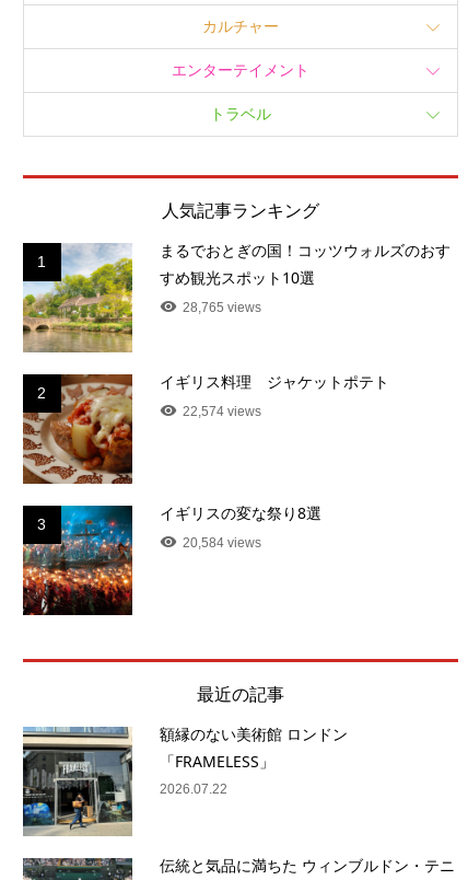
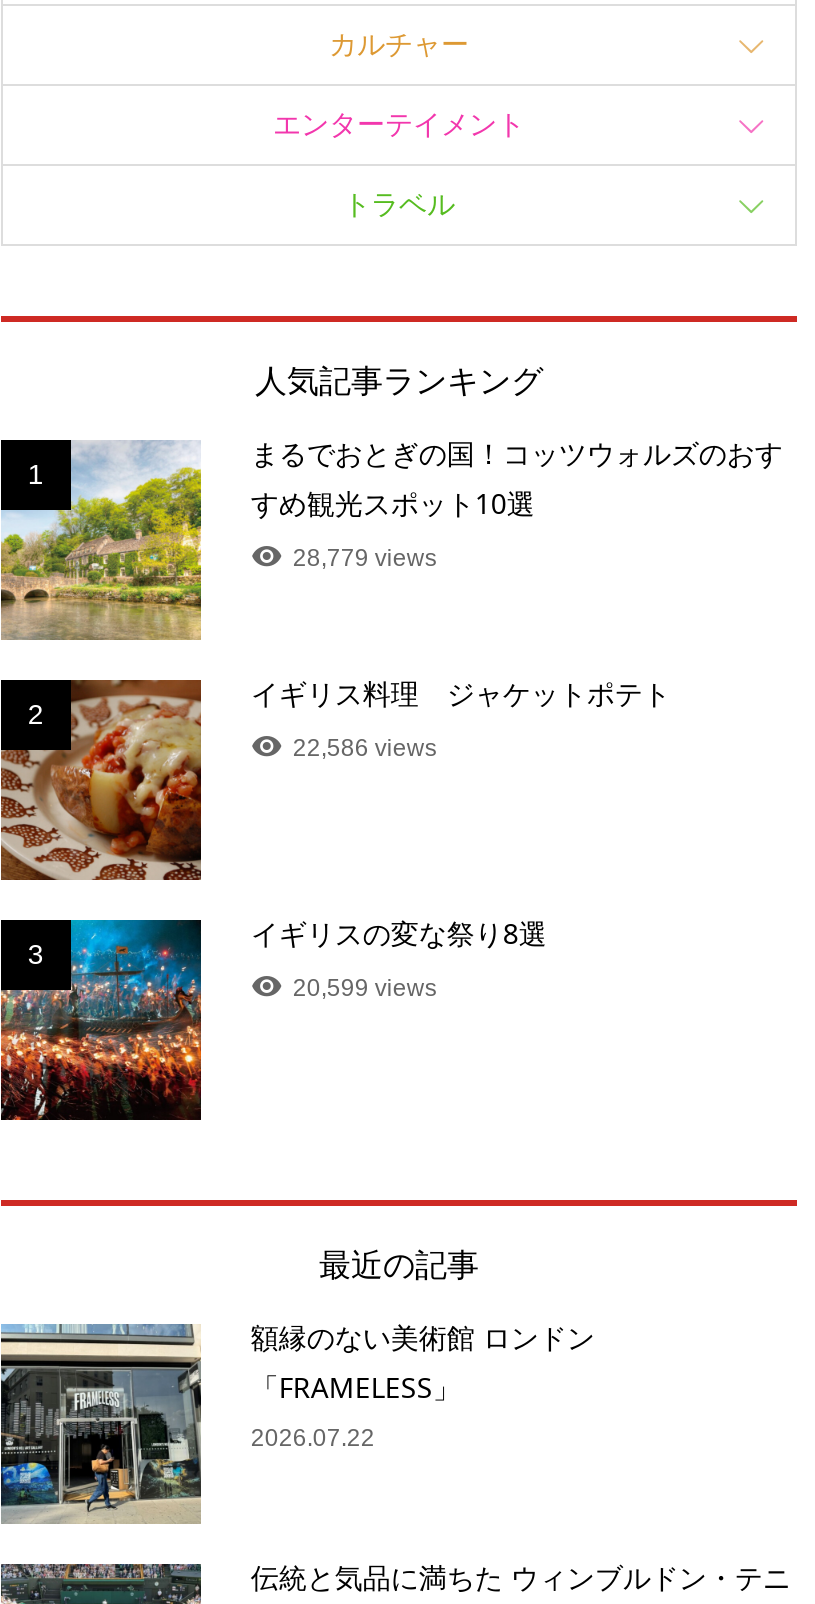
- 28,765 views
+ 28,779 views

- 22,574 views
+ 22,586 views

- 20,584 views
+ 20,599 views
